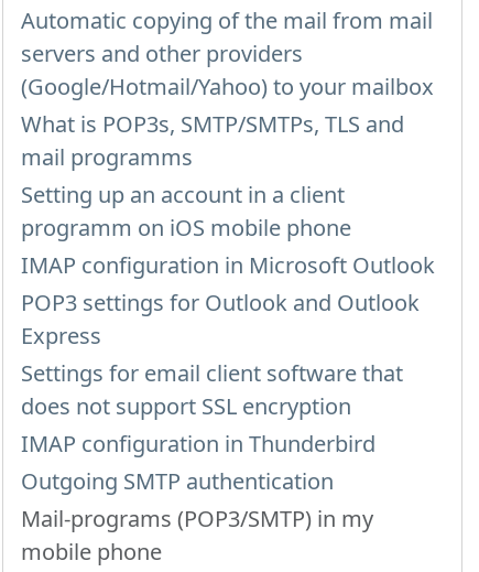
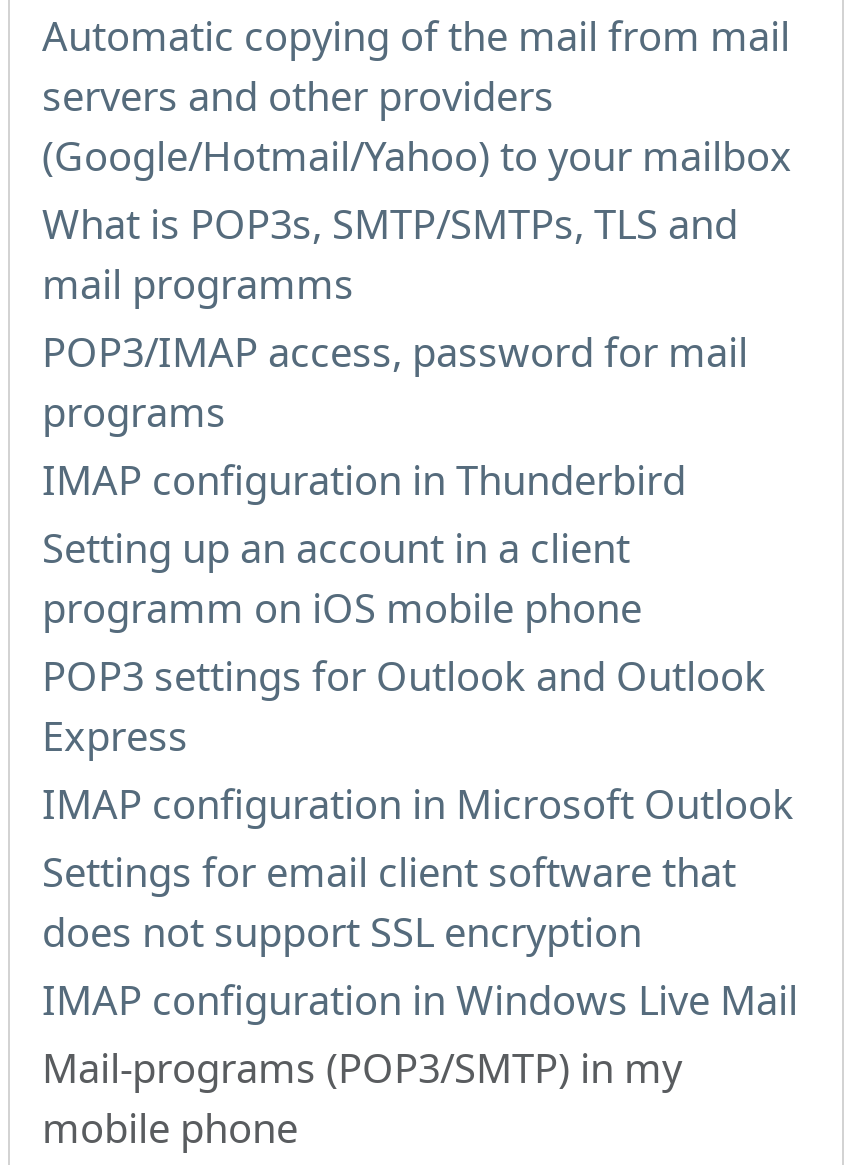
+ POP3/IMAP access, password for mail
+ programs

moved down: Setting up an account in a client | programm on iOS mobile phone

moved down: IMAP configuration in Microsoft Outlook

moved down: Settings for email client software that | does not support SSL encryption

moved up: IMAP configuration in Thunderbird

- Outgoing SMTP authentication
+ IMAP configuration in Windows Live Mail
